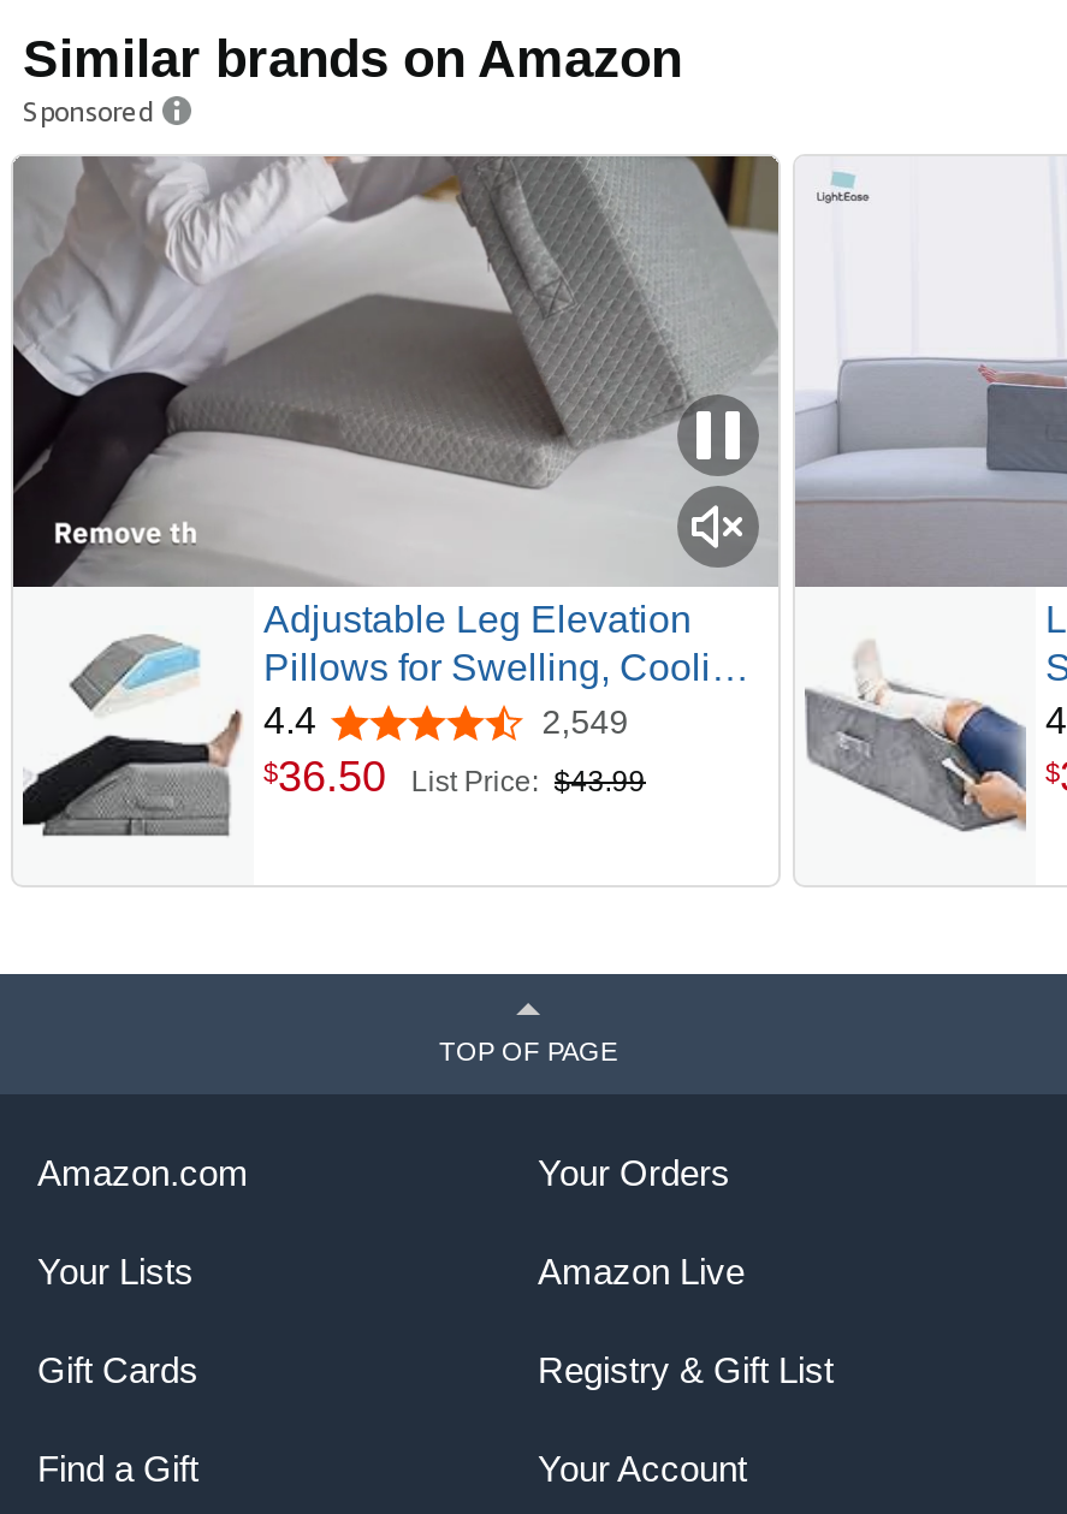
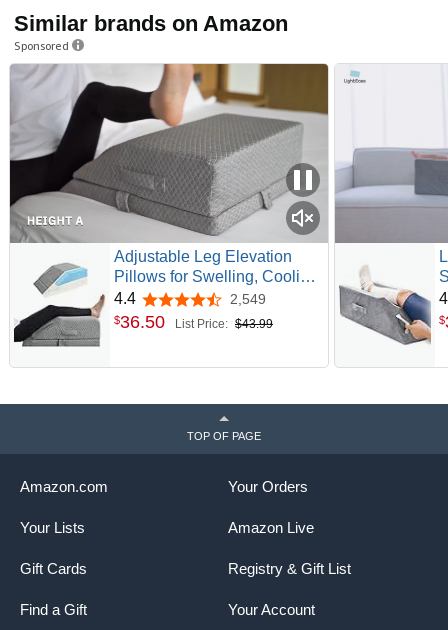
- [image]
+ [image]
